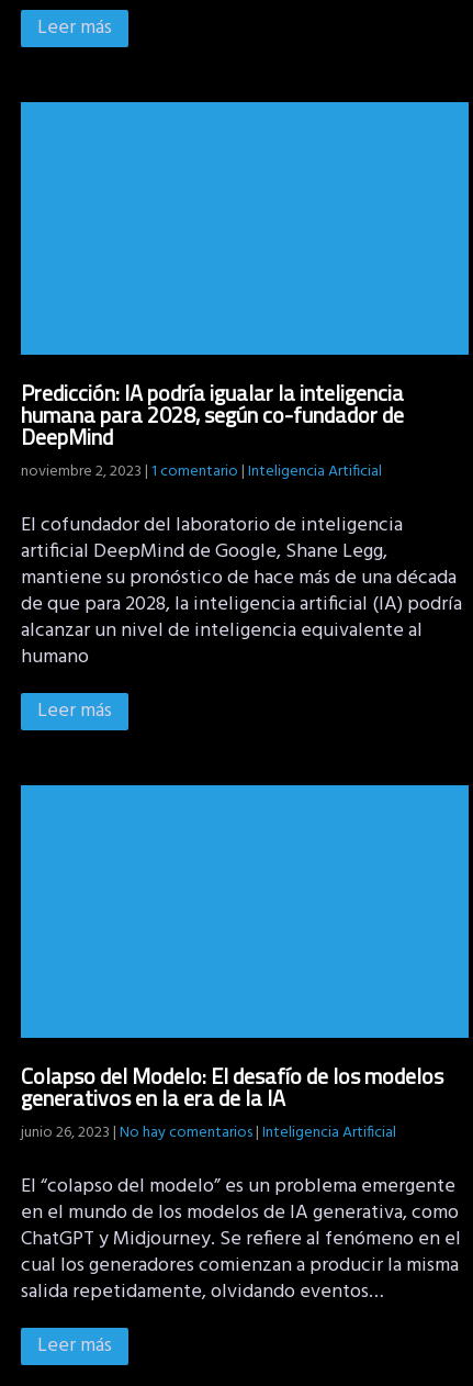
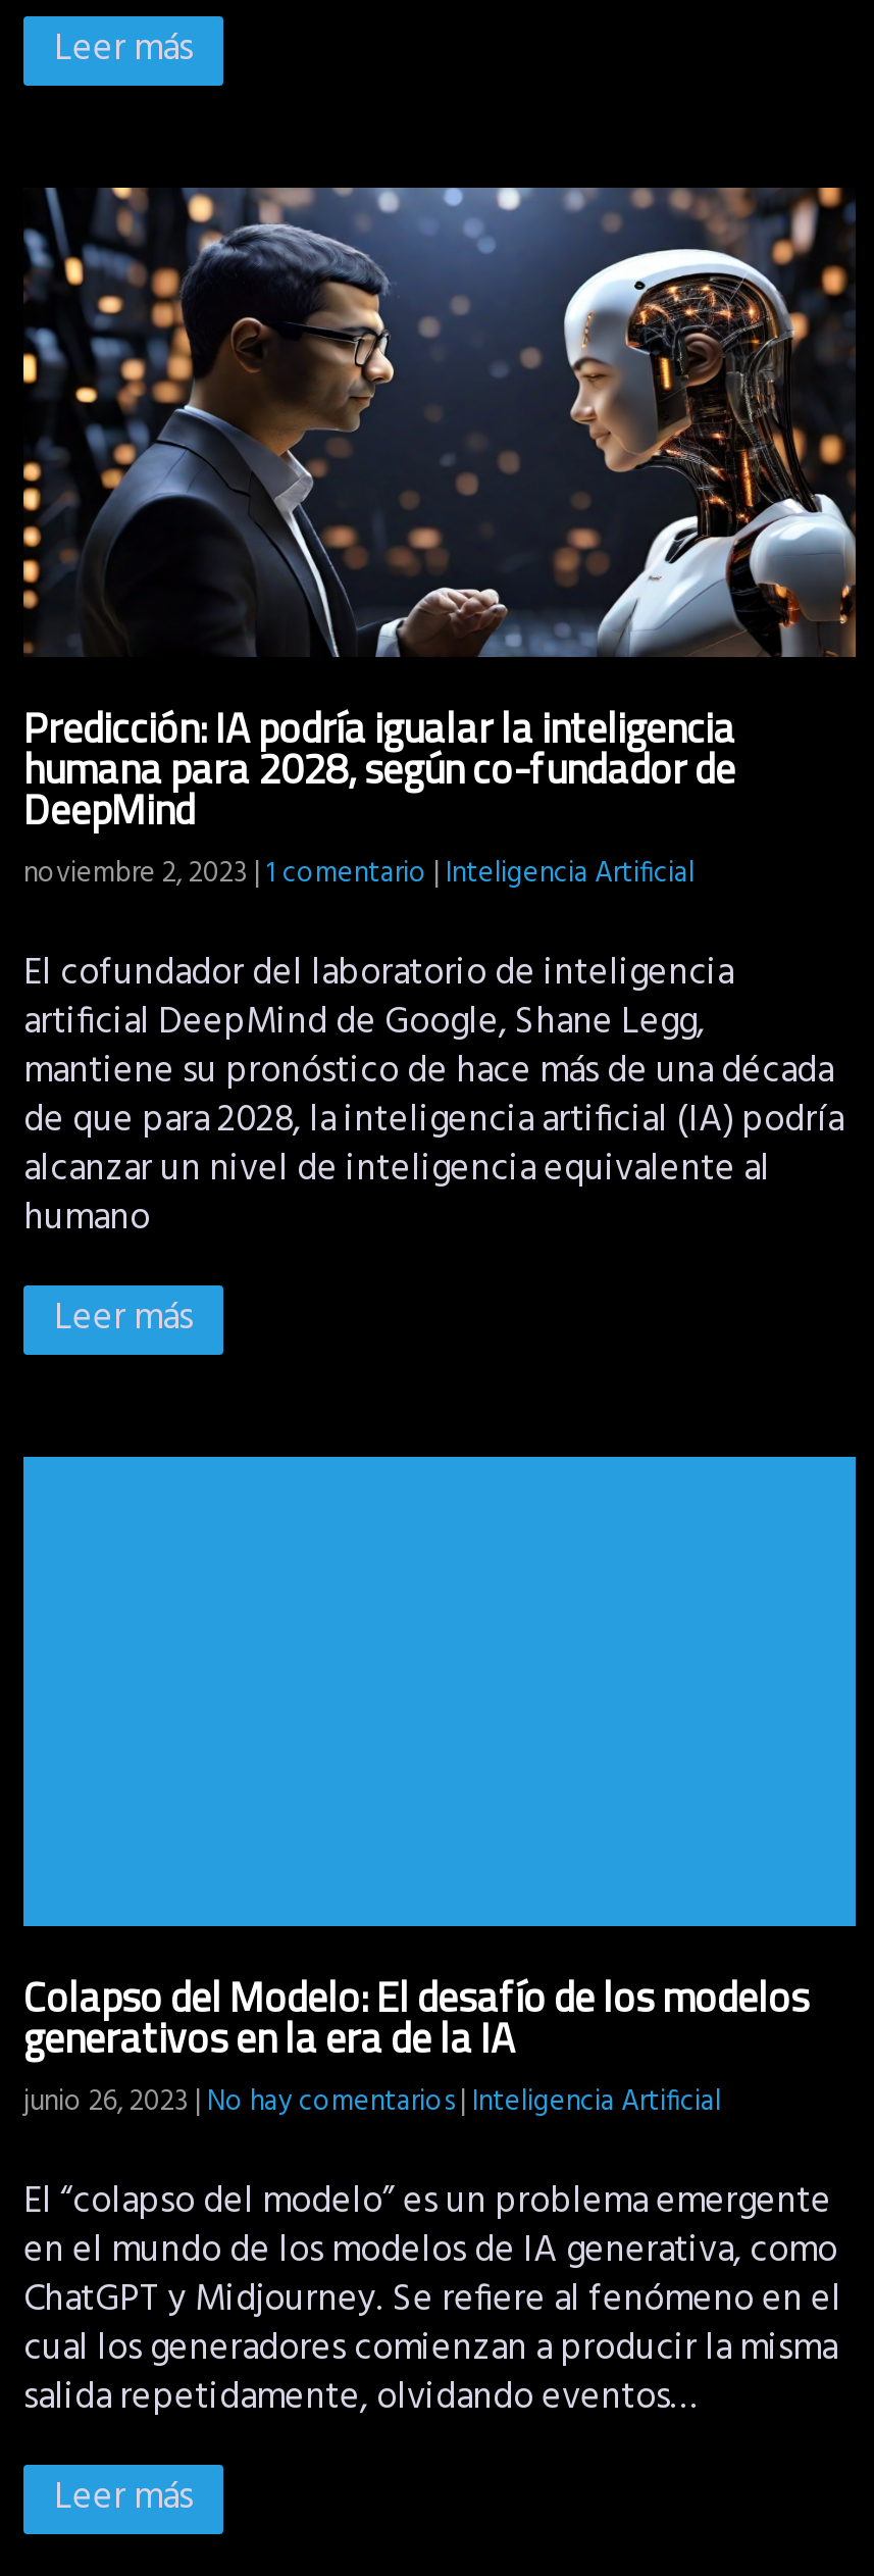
+ [image]
